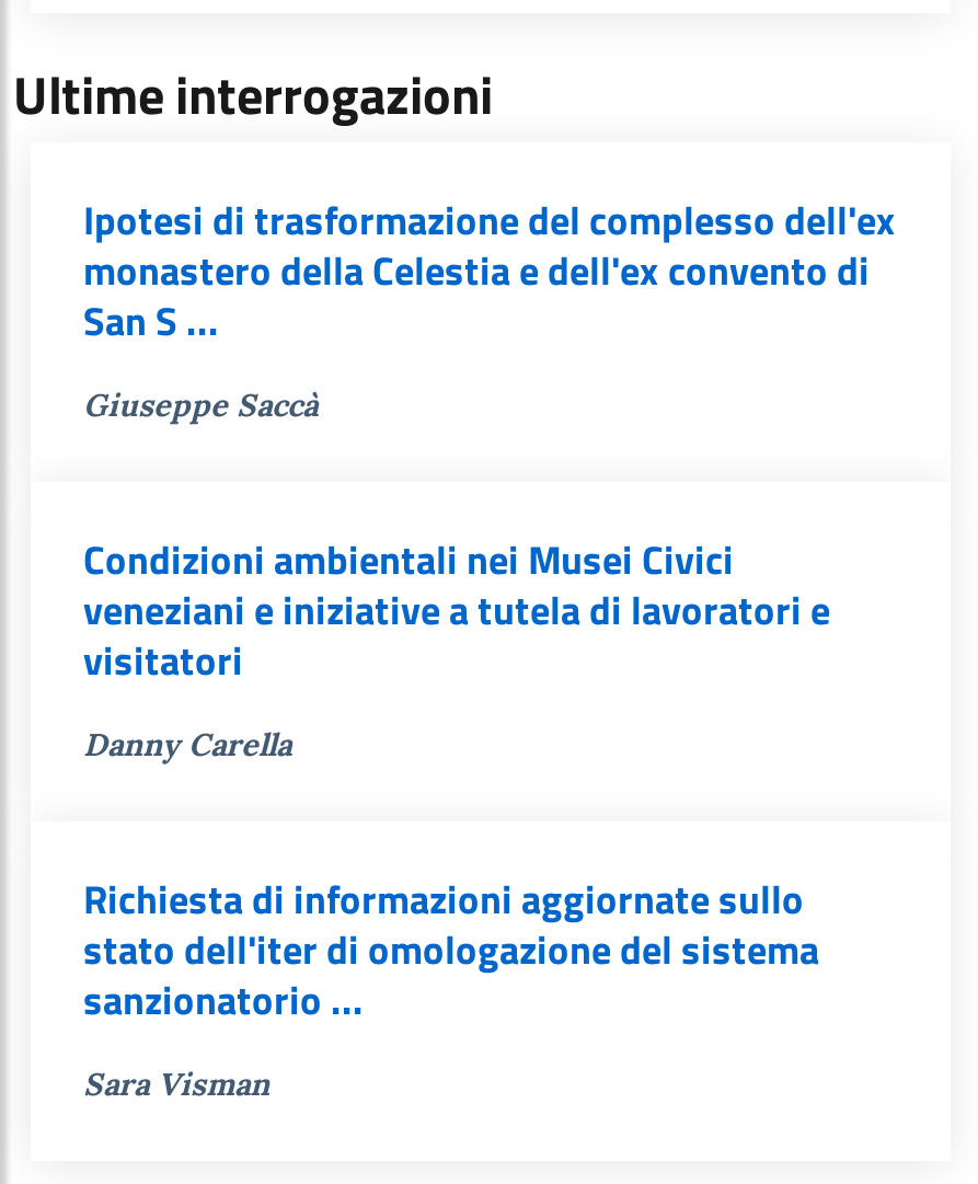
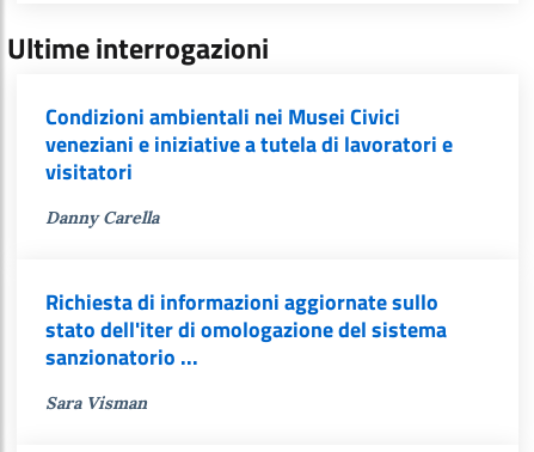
- Ipotesi di trasformazione del complesso dell'ex
- monastero della Celestia e dell'ex convento di
- San S ...
- Giuseppe Saccà
